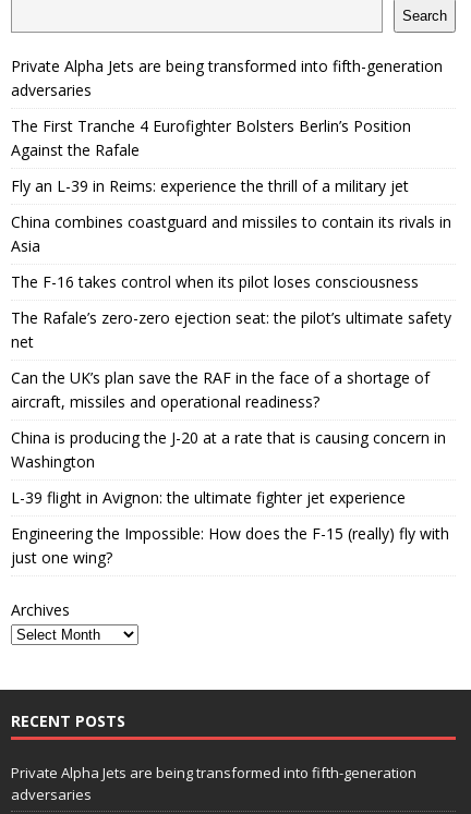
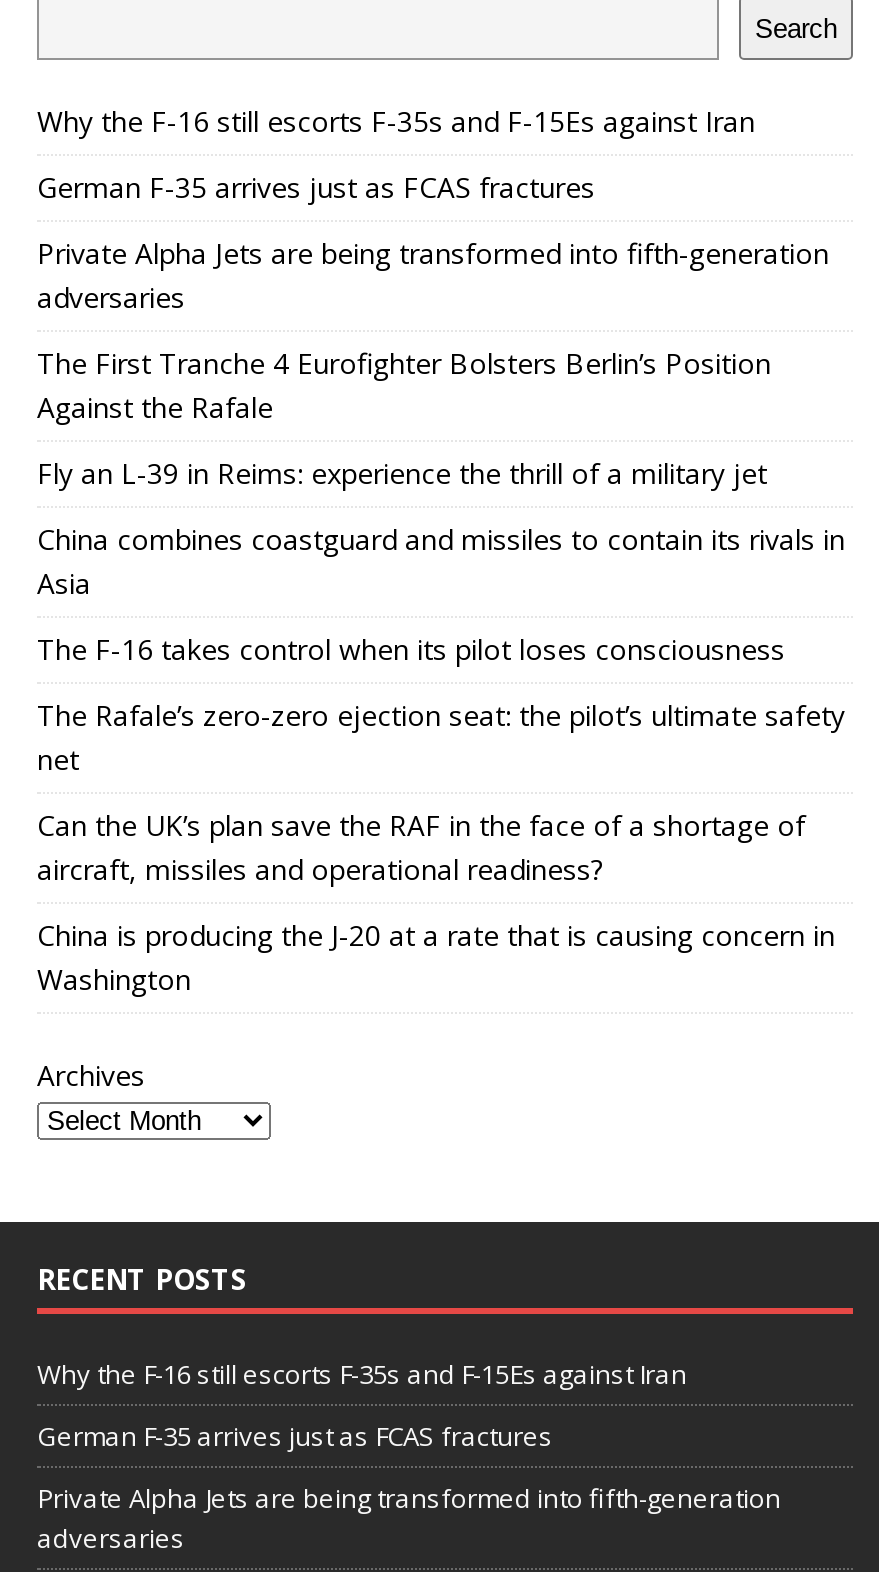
+ Why the F-16 still escorts F-35s and F-15Es against Iran
+ German F-35 arrives just as FCAS fractures

moved down: Private Alpha Jets are being transformed into fifth-generation | adversaries | The First Tranche 4 Eurofighter Bolsters Berlin’s Position | ... | China is producing the J-20 at a rate that is causing concern in | Washington

- L-39 flight in Avignon: the ultimate fighter jet experience
- Engineering the Impossible: How does the F-15 (really) fly with
- just one wing?

moved up: Archives | RECENT POSTS

+ Why the F-16 still escorts F-35s and F-15Es against Iran
+ German F-35 arrives just as FCAS fractures
